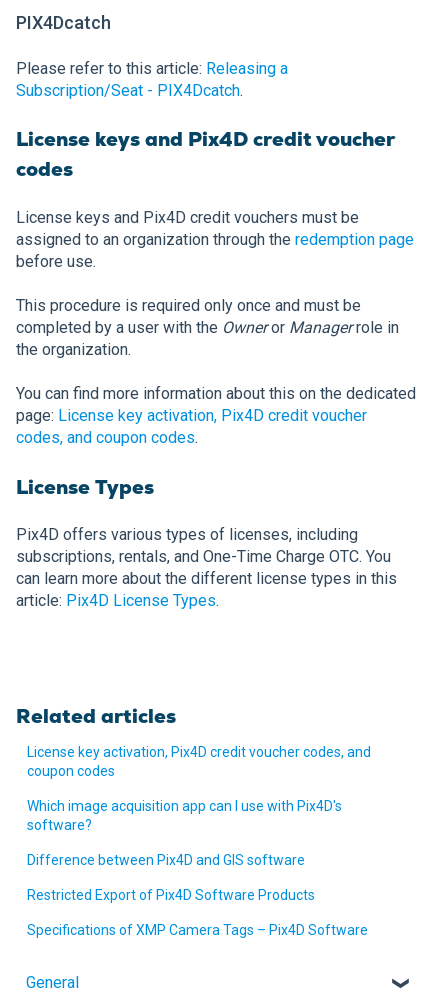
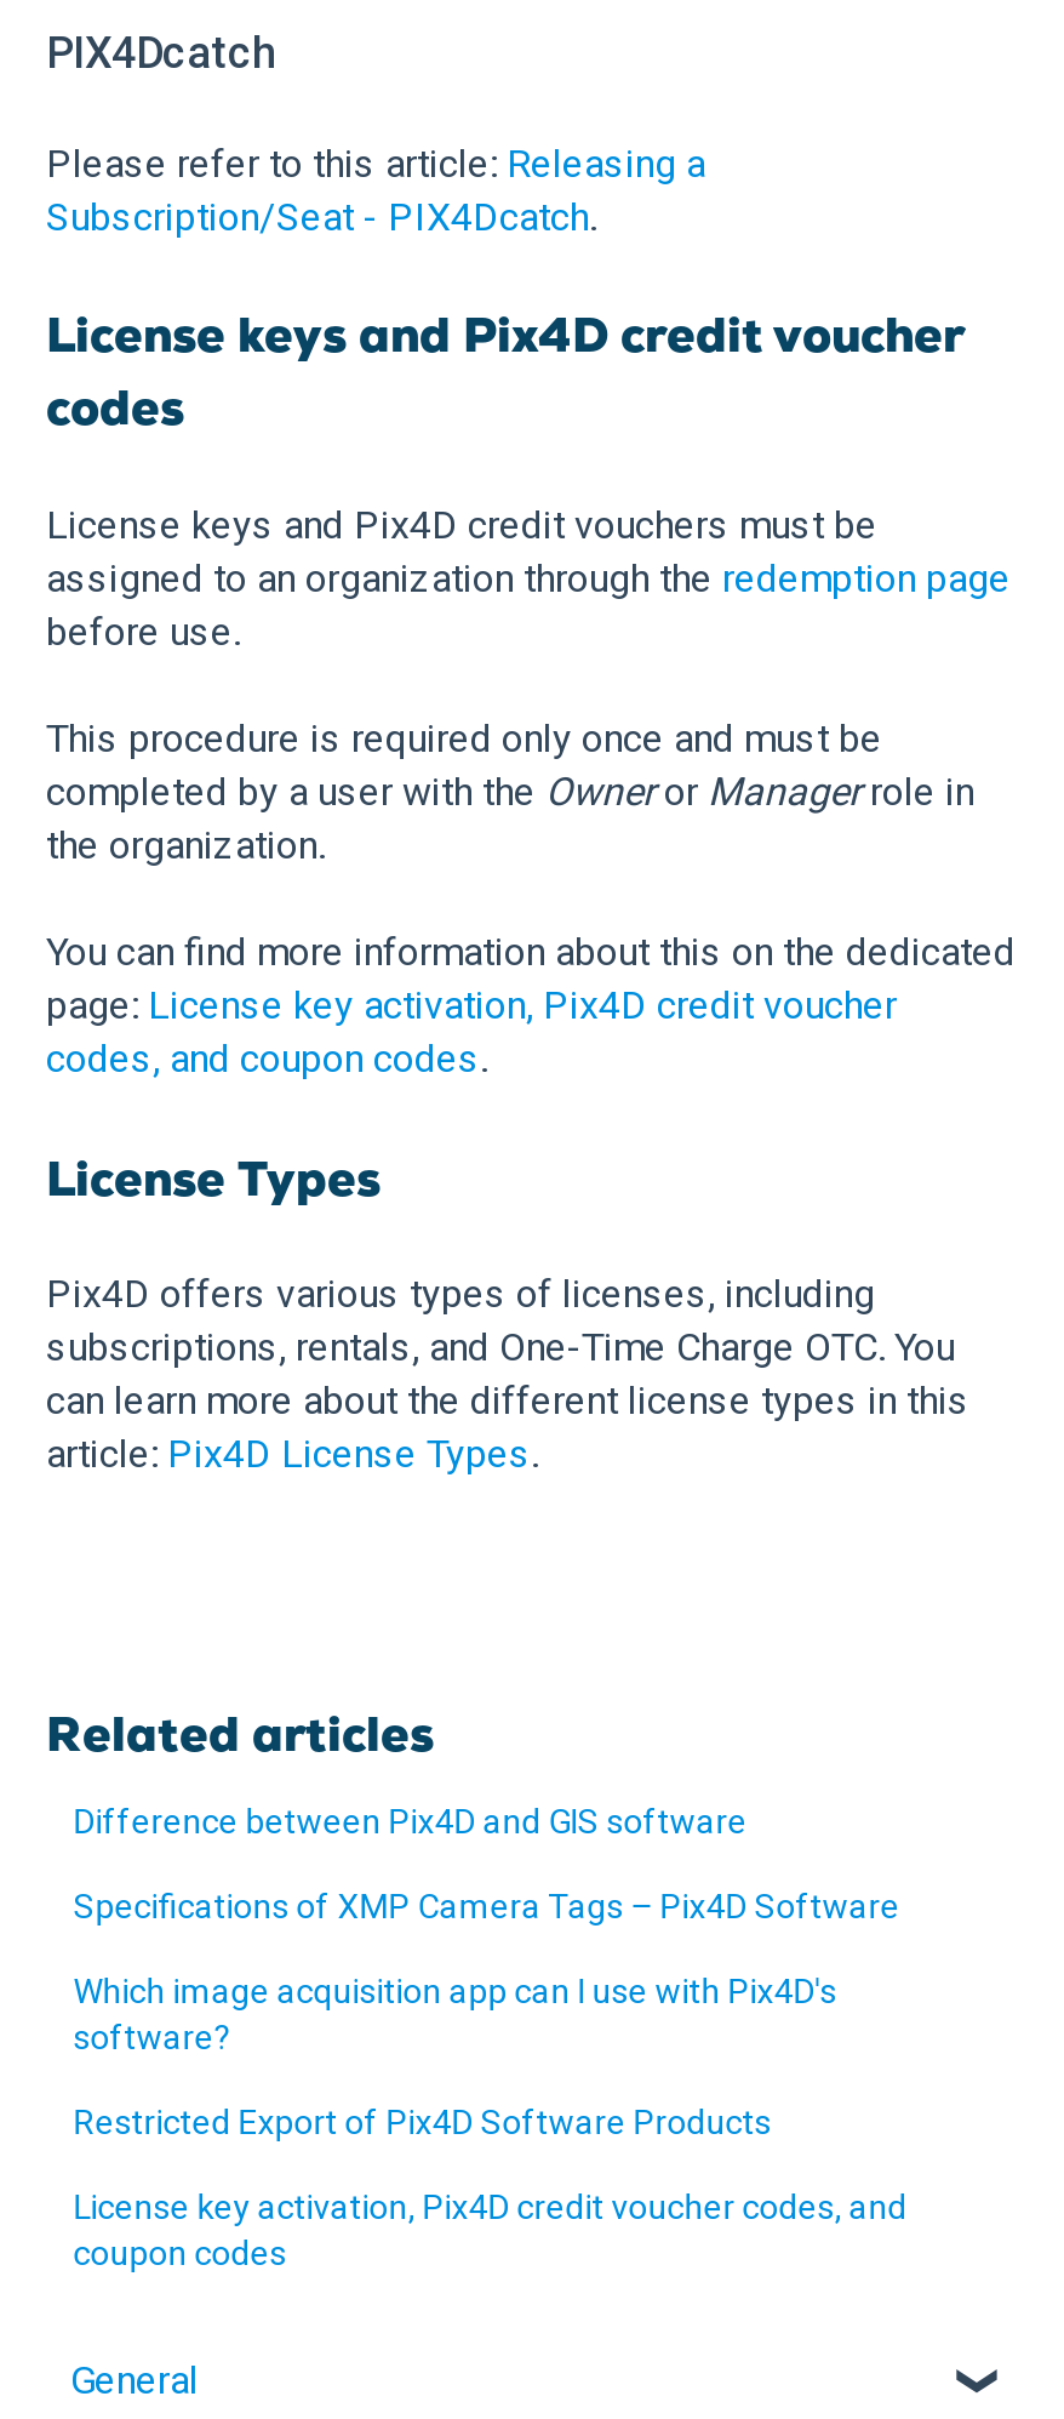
moved down: License key activation, Pix4D credit voucher codes, and | coupon codes

moved up: Which image acquisition app can I use with Pix4D's | software? | Difference between Pix4D and GIS software | Restricted Export of Pix4D Software Products | Specifications of XMP Camera Tags – Pix4D Software
